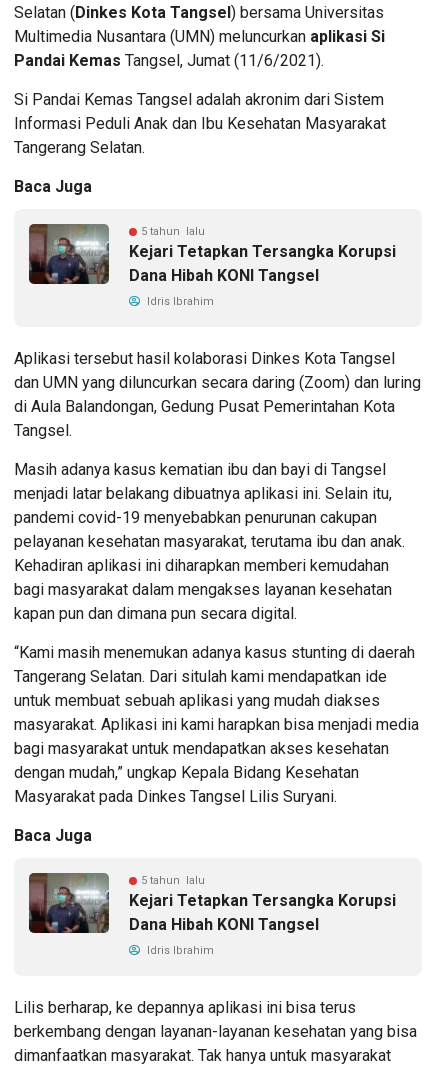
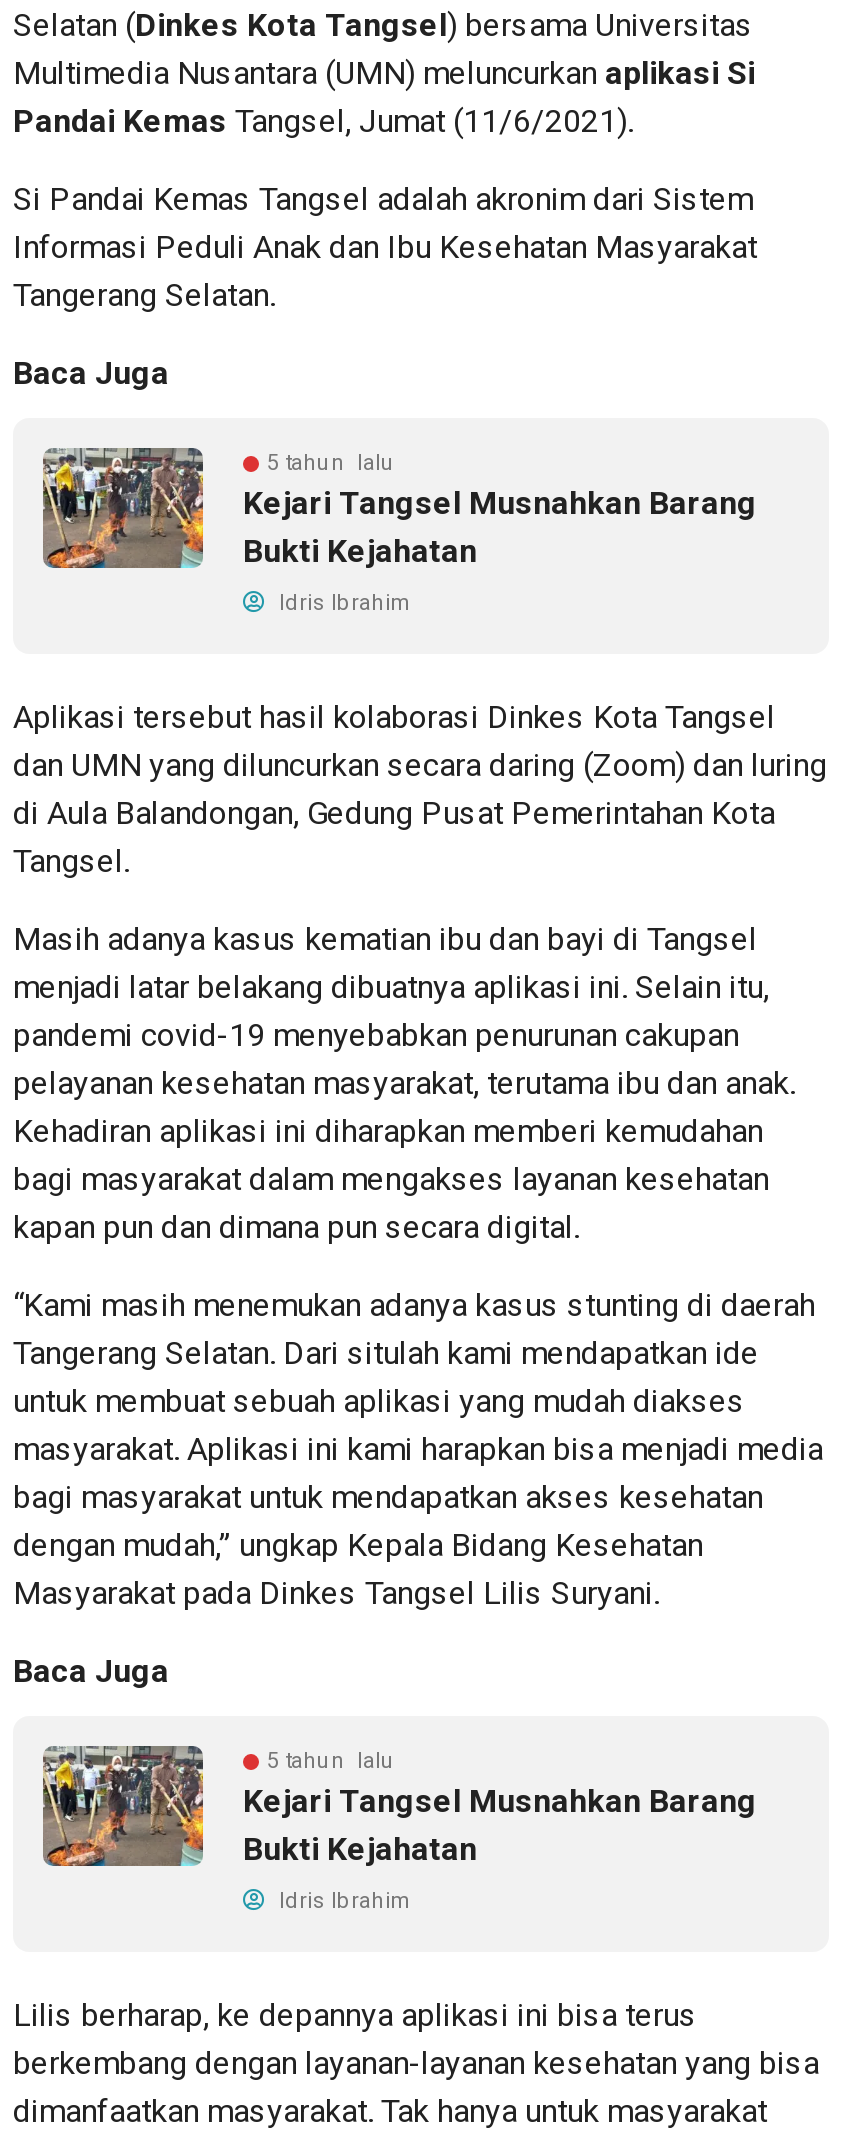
- [image]
- Kejari Tetapkan Tersangka Korupsi
- Dana Hibah KONI Tangsel
+ [image]
+ Kejari Tangsel Musnahkan Barang
+ Bukti Kejahatan

- [image]
- Kejari Tetapkan Tersangka Korupsi
- Dana Hibah KONI Tangsel
+ [image]
+ Kejari Tangsel Musnahkan Barang
+ Bukti Kejahatan
